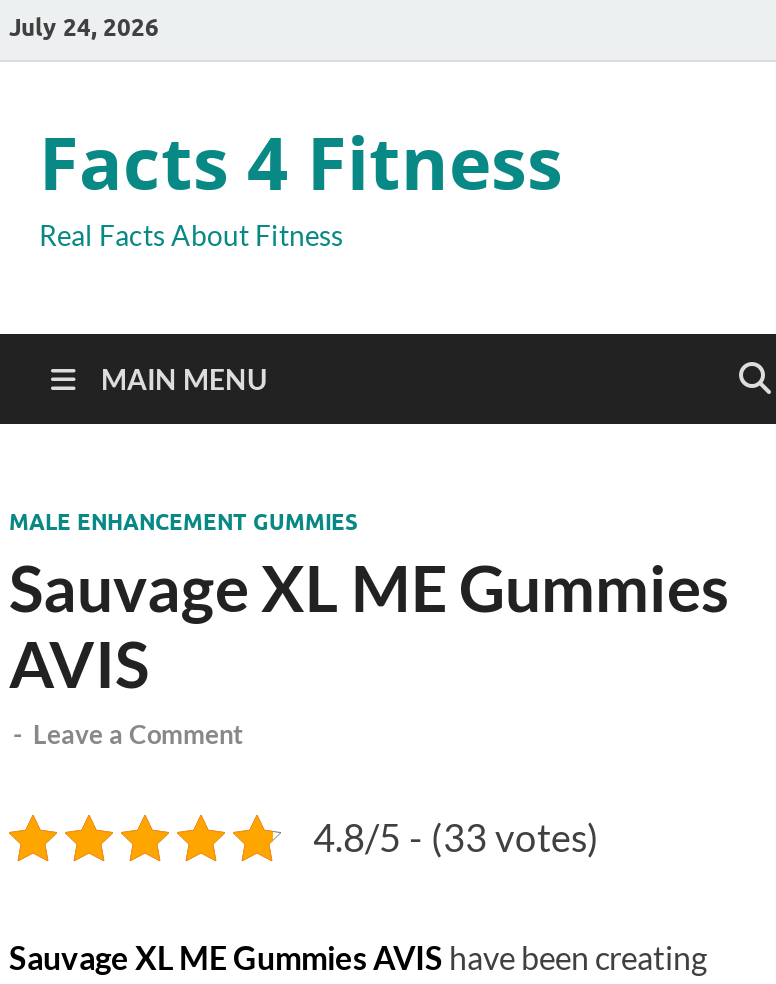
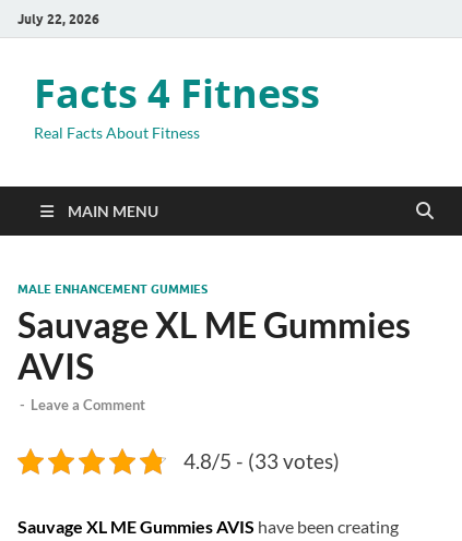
- July 24, 2026
+ July 22, 2026
